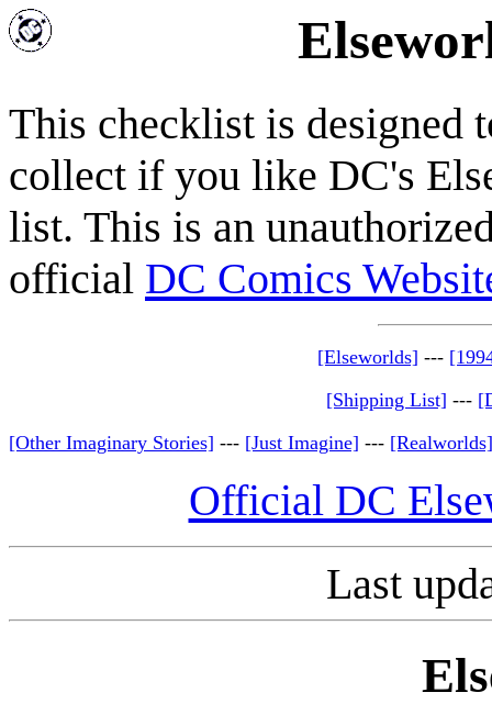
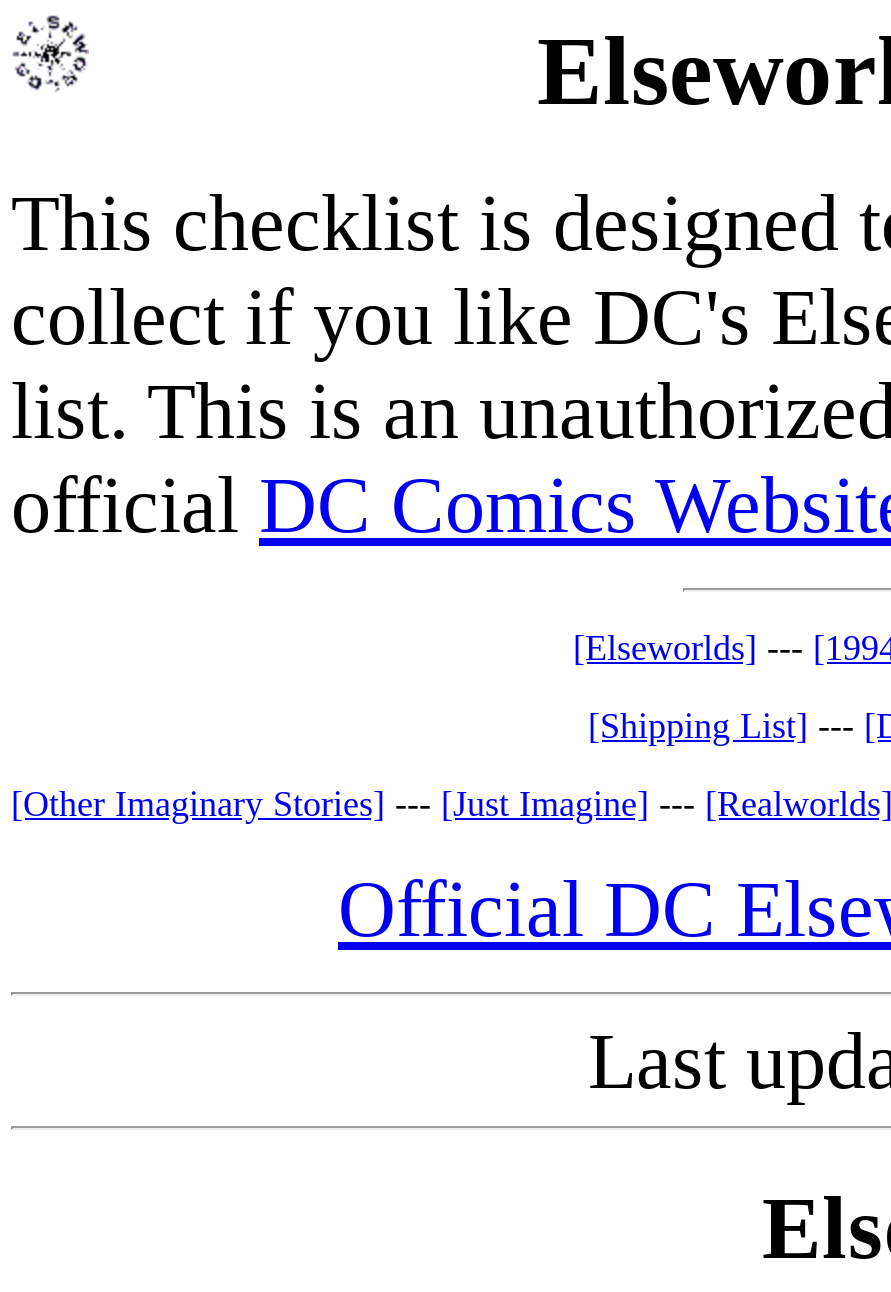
- [image]
+ [image]
